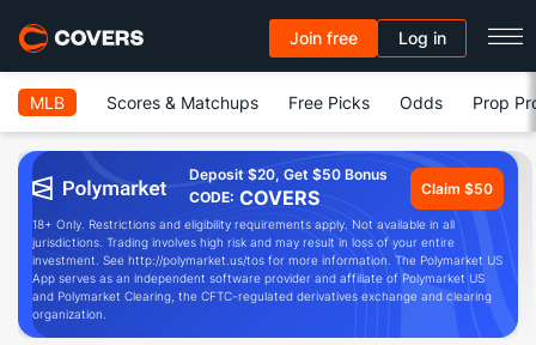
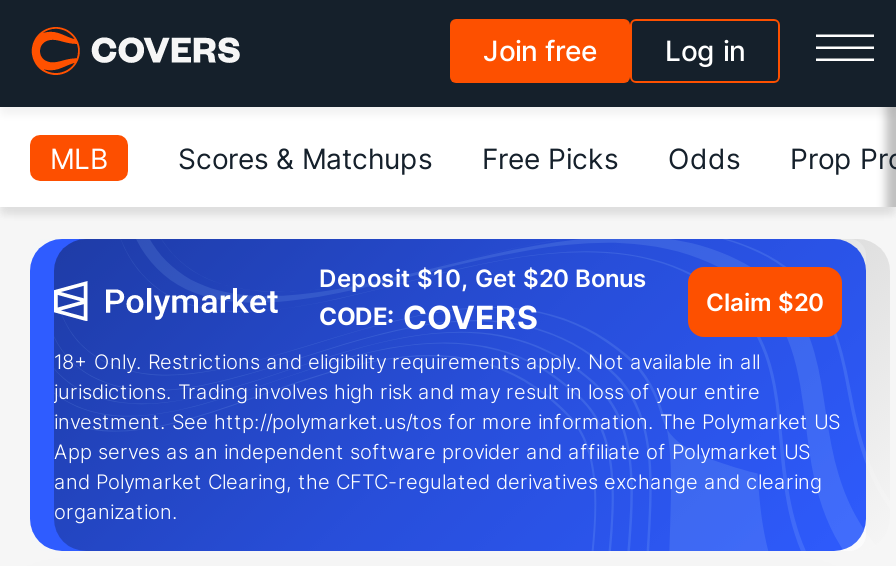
- Deposit $20, Get $50 Bonus
+ Deposit $10, Get $20 Bonus

- Claim $50
+ Claim $20
